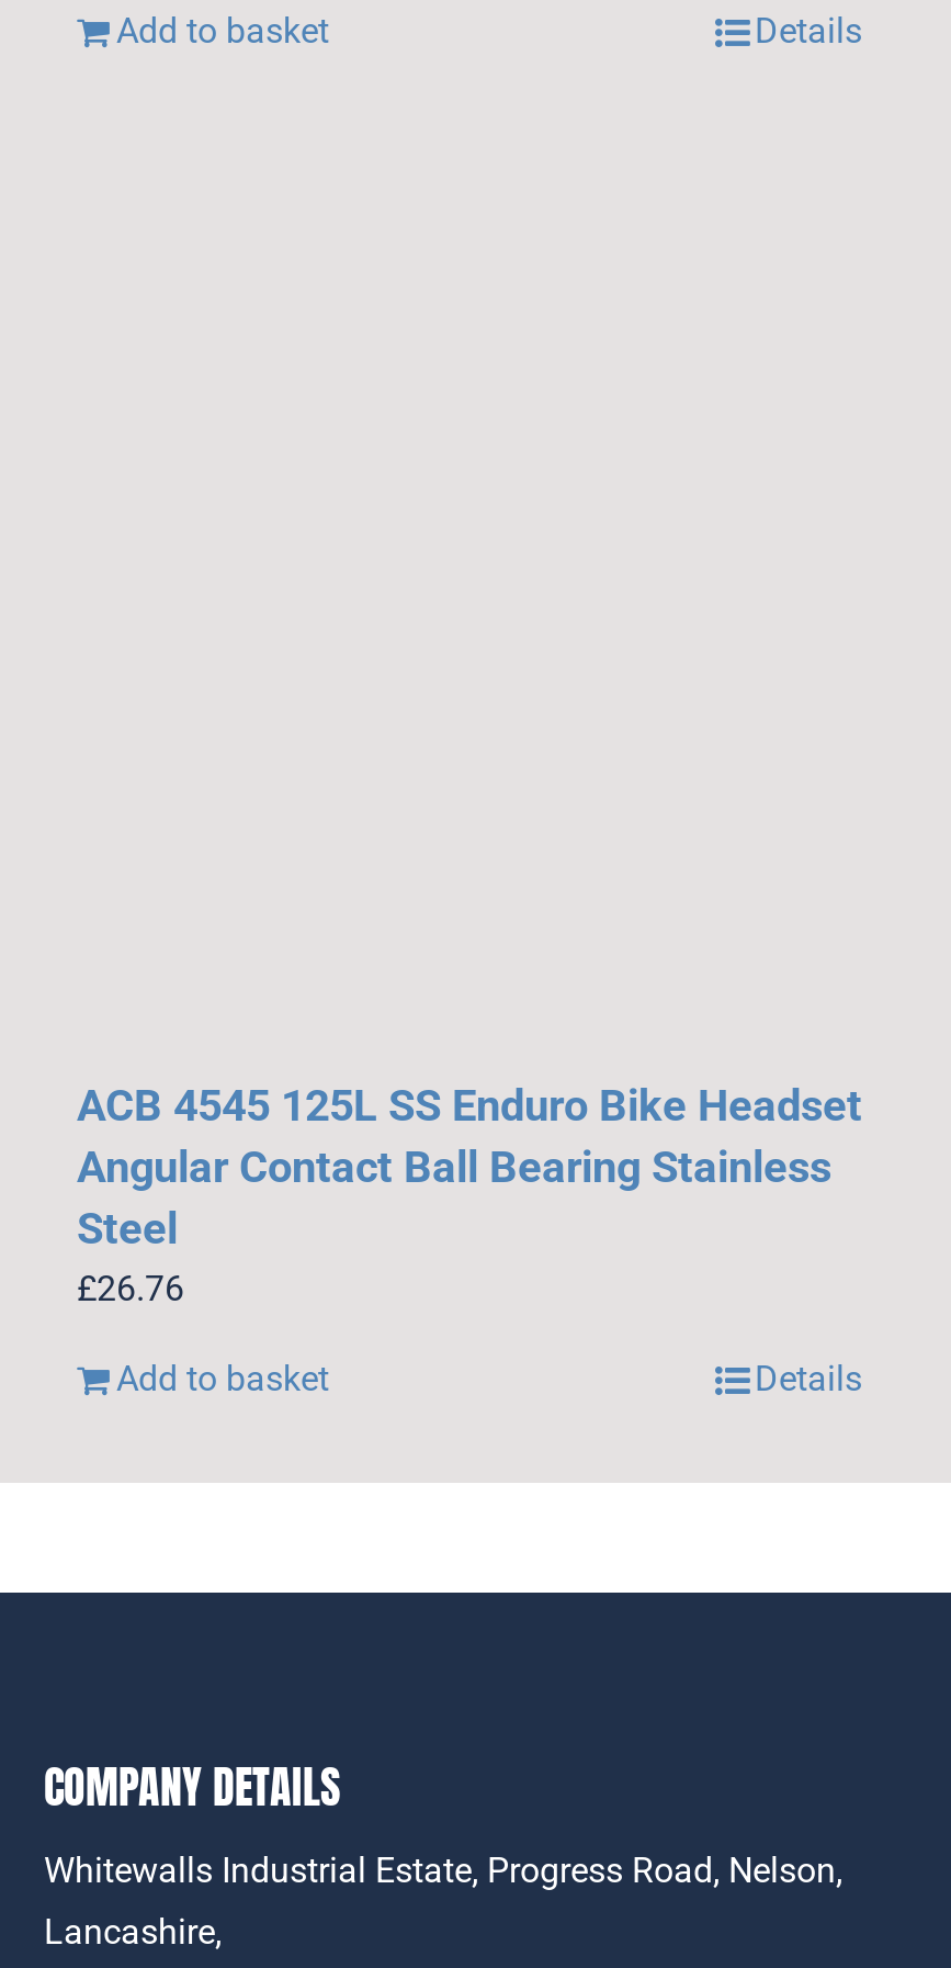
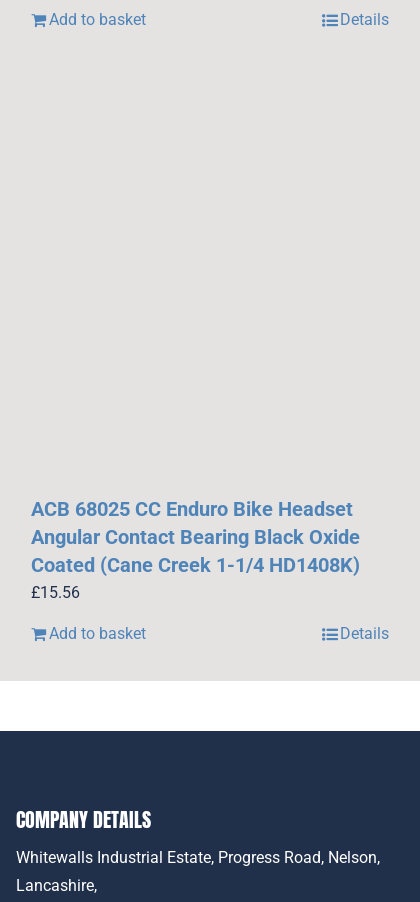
- ACB 4545 125L SS Enduro Bike Headset
- Angular Contact Ball Bearing Stainless
- Steel
- £26.76
+ ACB 68025 CC Enduro Bike Headset
+ Angular Contact Bearing Black Oxide
+ Coated (Cane Creek 1-1/4 HD1408K)
+ £15.56
